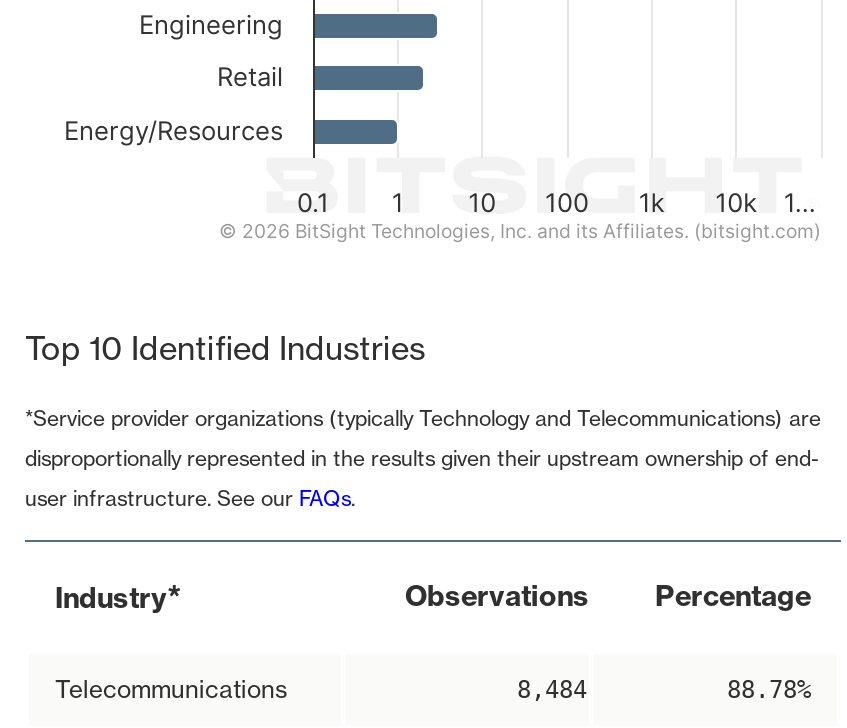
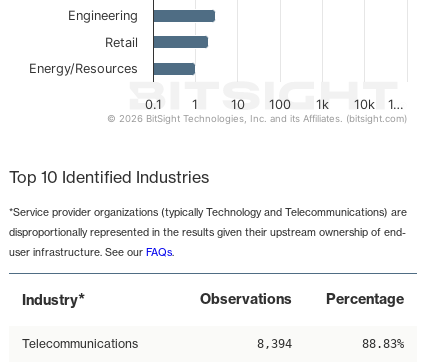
- 8,484
+ 8,394

- 88.78%
+ 88.83%
